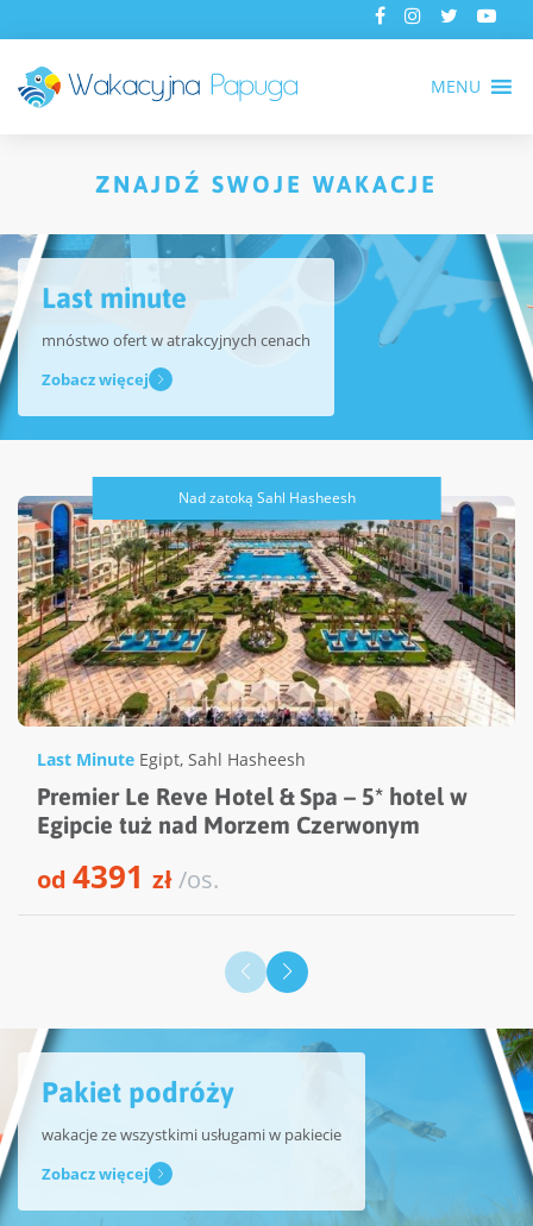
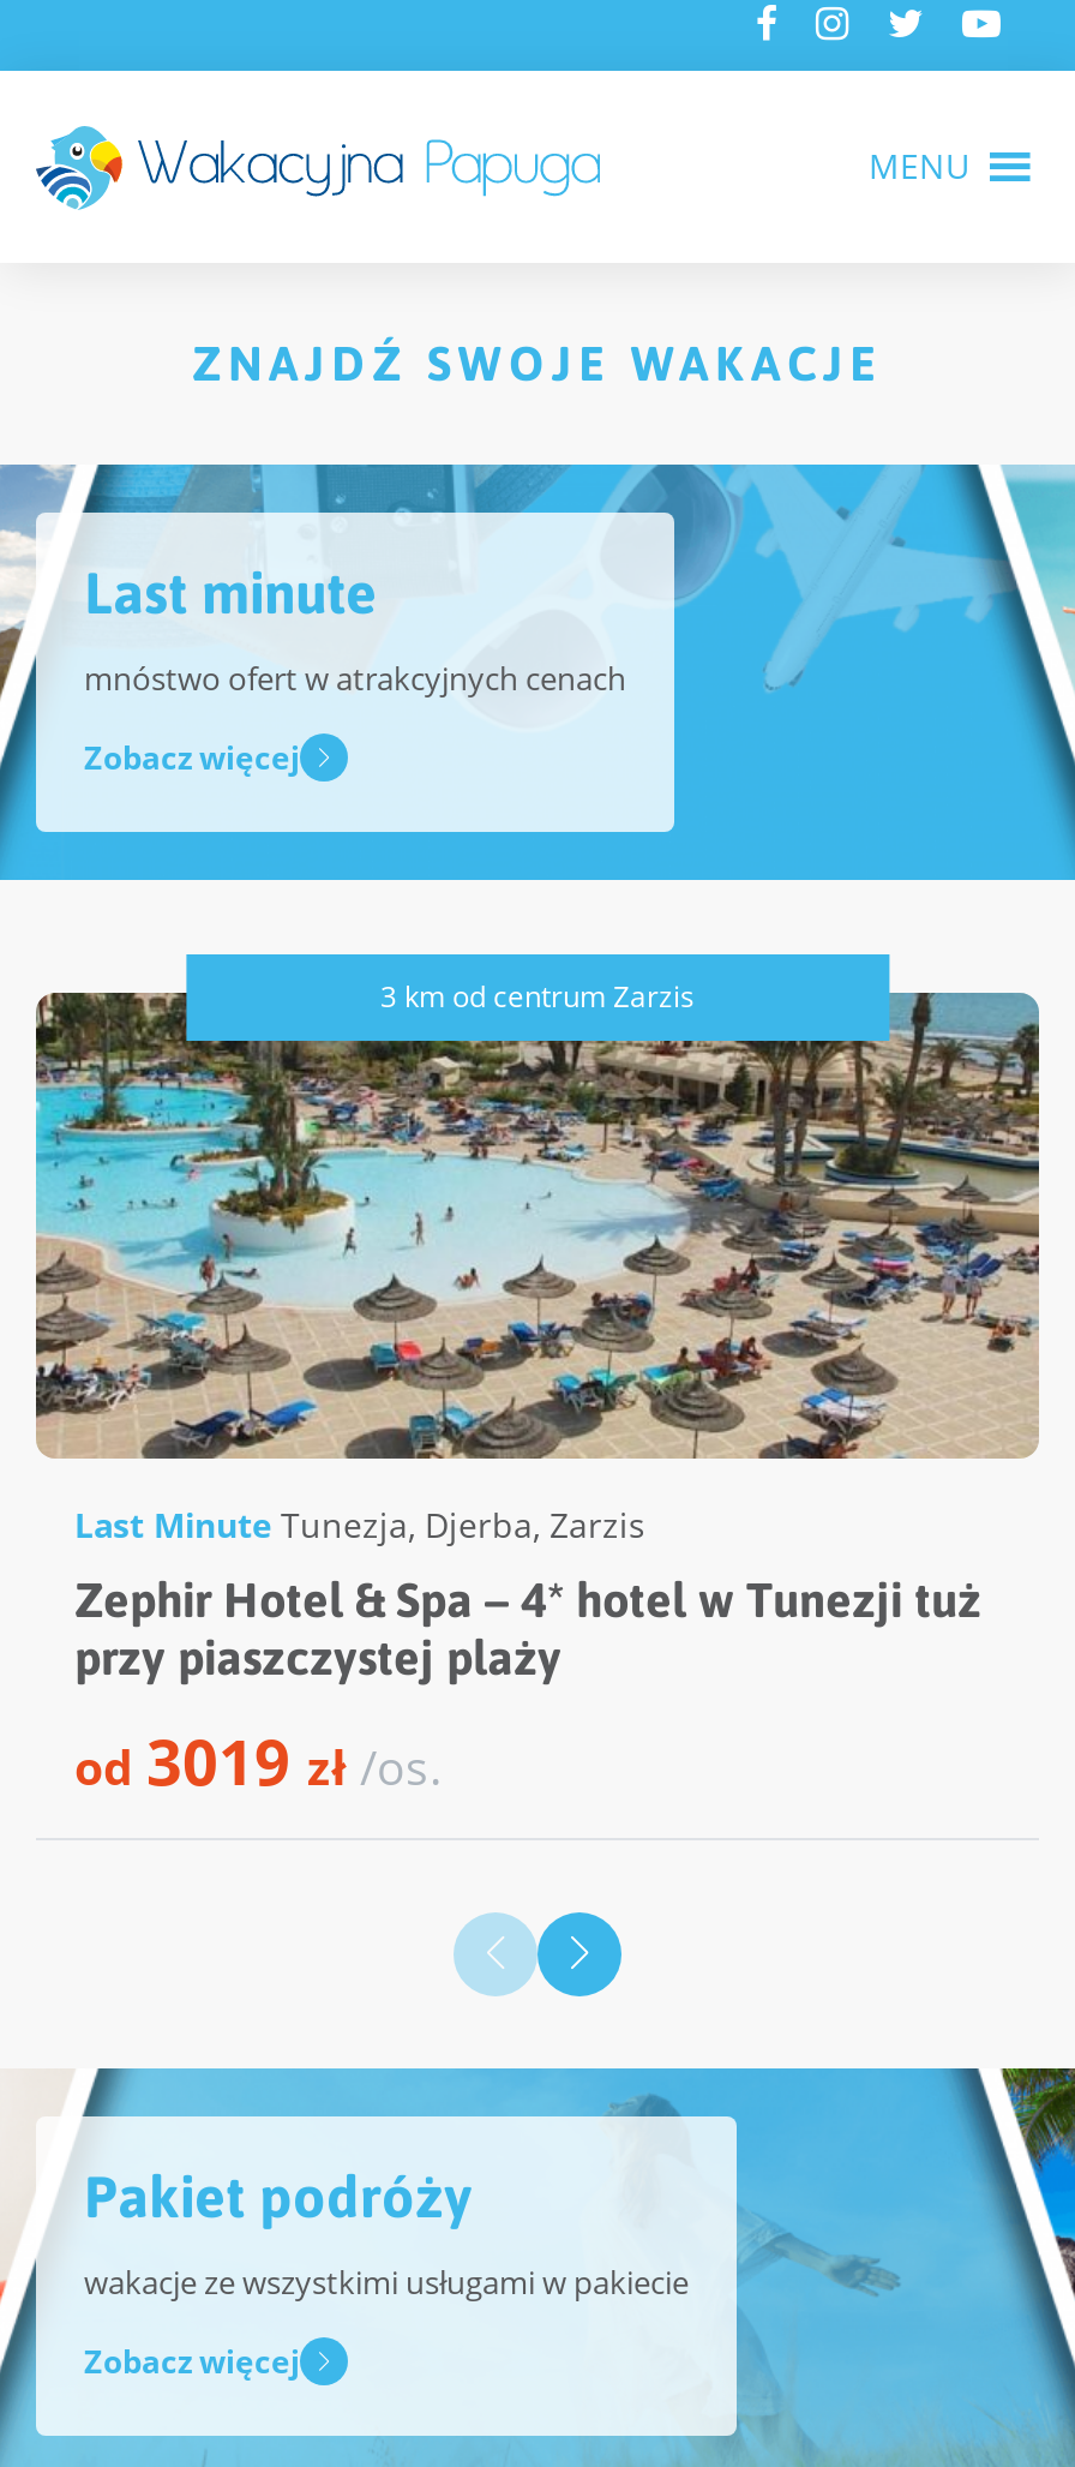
- [image]
- Nad zatoką Sahl Hasheesh
+ [image]
+ 3 km od centrum Zarzis

- Last Minute Egipt, Sahl Hasheesh
- Premier Le Reve Hotel & Spa – 5* hotel w
- Egipcie tuż nad Morzem Czerwonym
- od 4391 zł/os.
+ Last Minute Tunezja, Djerba, Zarzis
+ Zephir Hotel & Spa – 4* hotel w Tunezji tuż
+ przy piaszczystej plaży
+ od 3019 zł/os.
